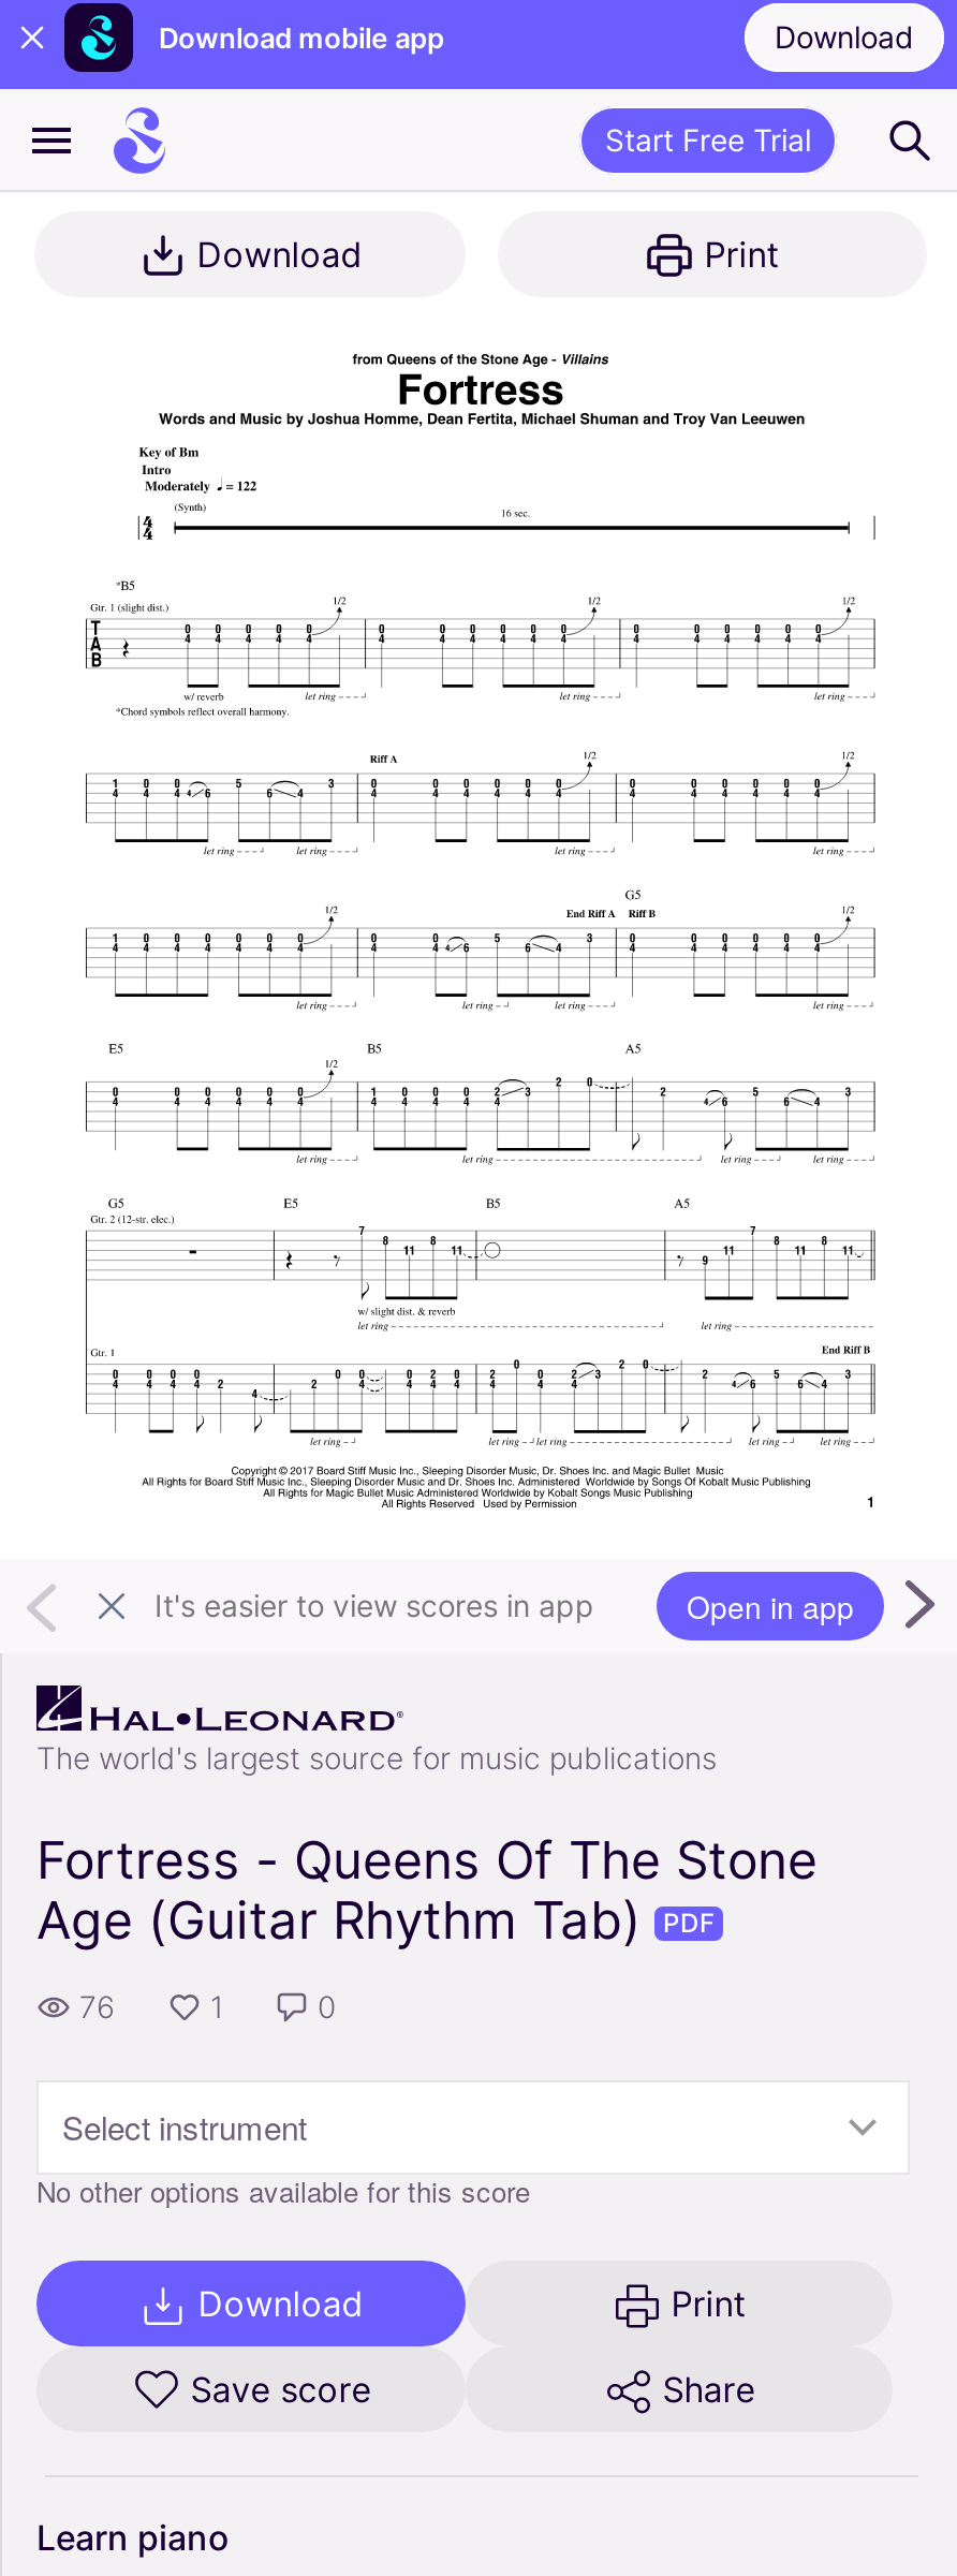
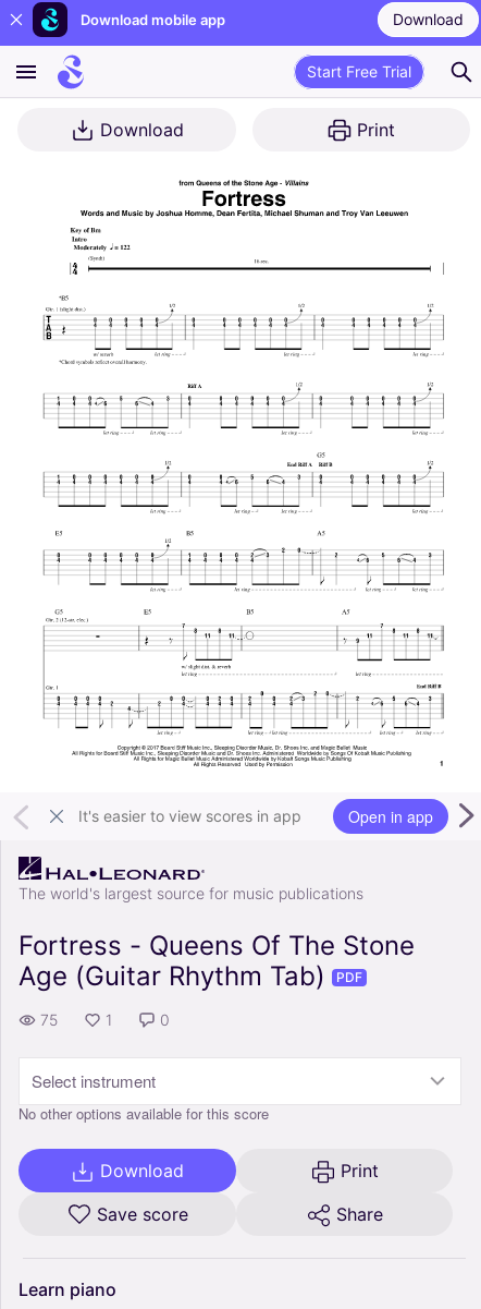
- 76
+ 75
